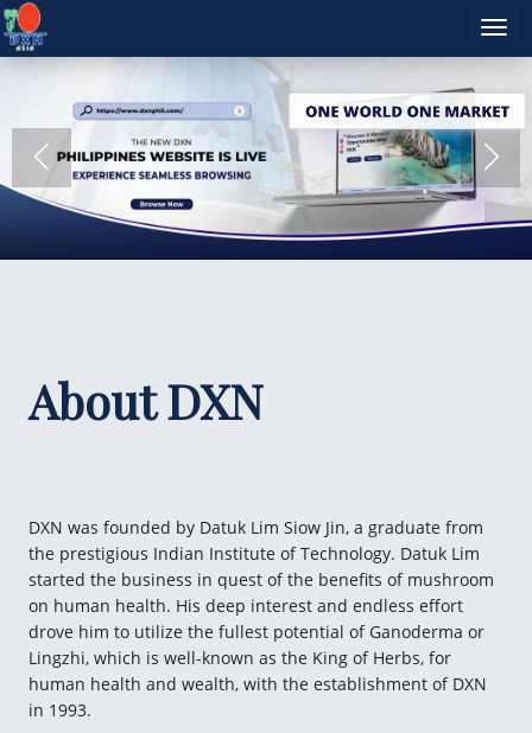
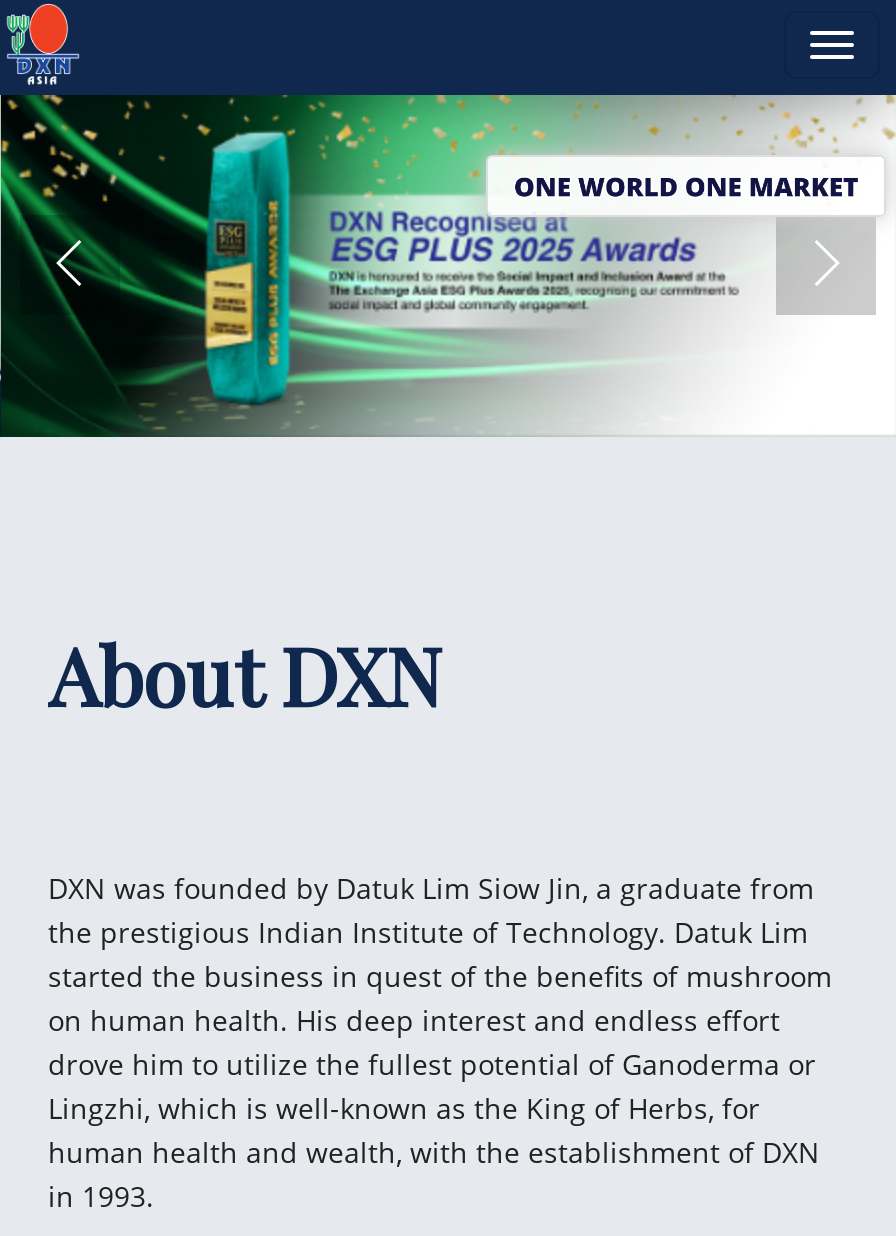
- [image]
+ [image]
